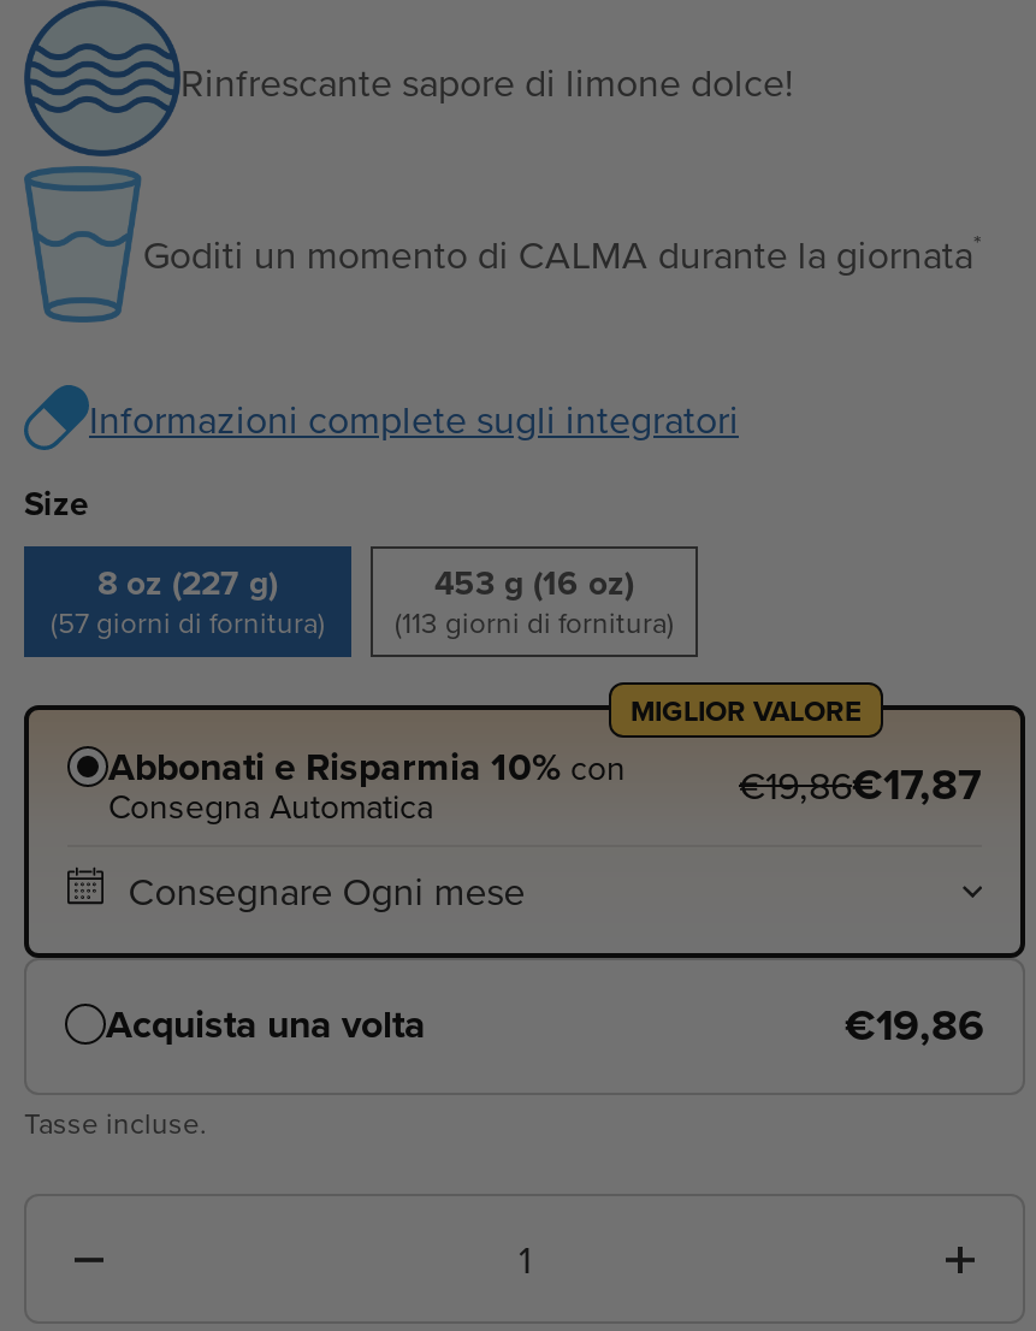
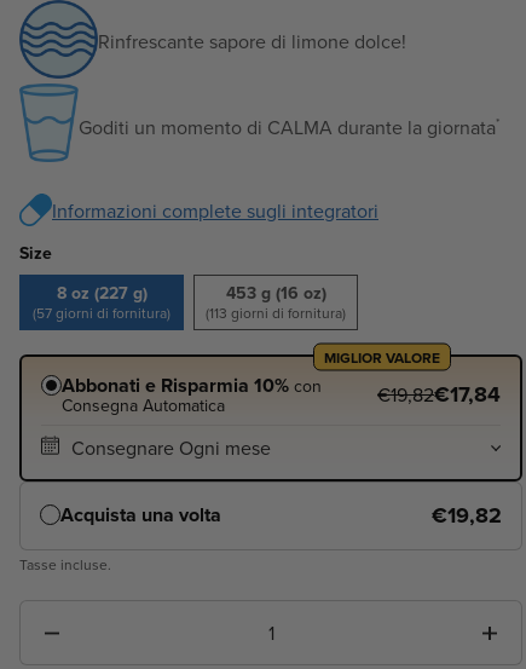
- €19,86
+ €19,82

- €17,87
+ €17,84

- €19,86
+ €19,82
